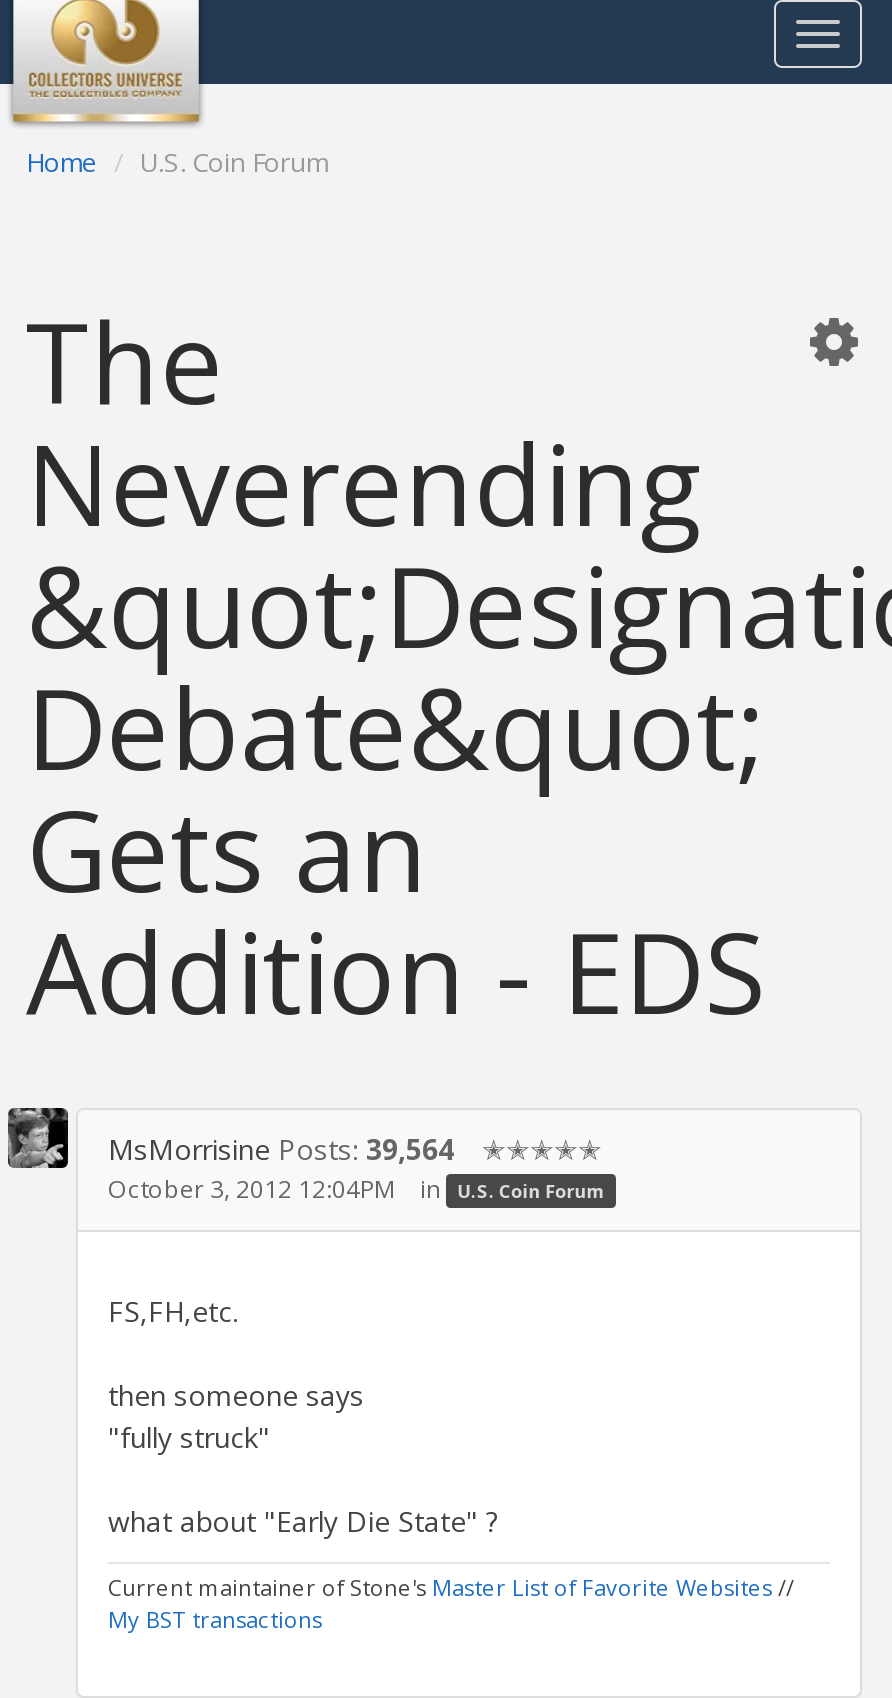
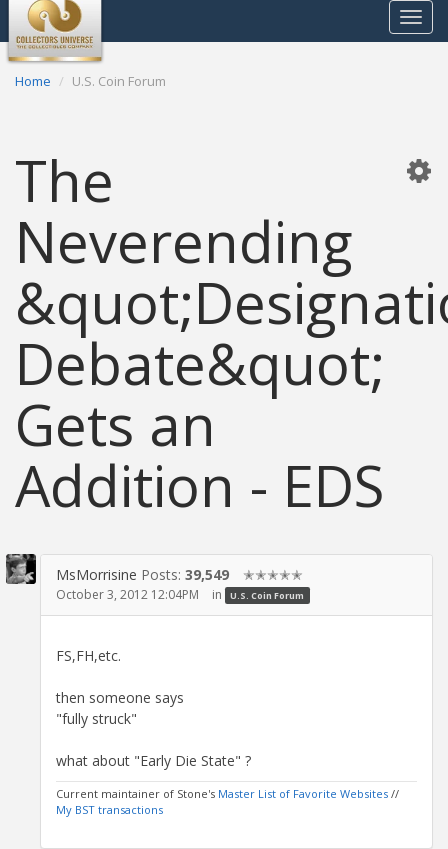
- MsMorrisine Posts: 39,564
+ MsMorrisine Posts: 39,549
